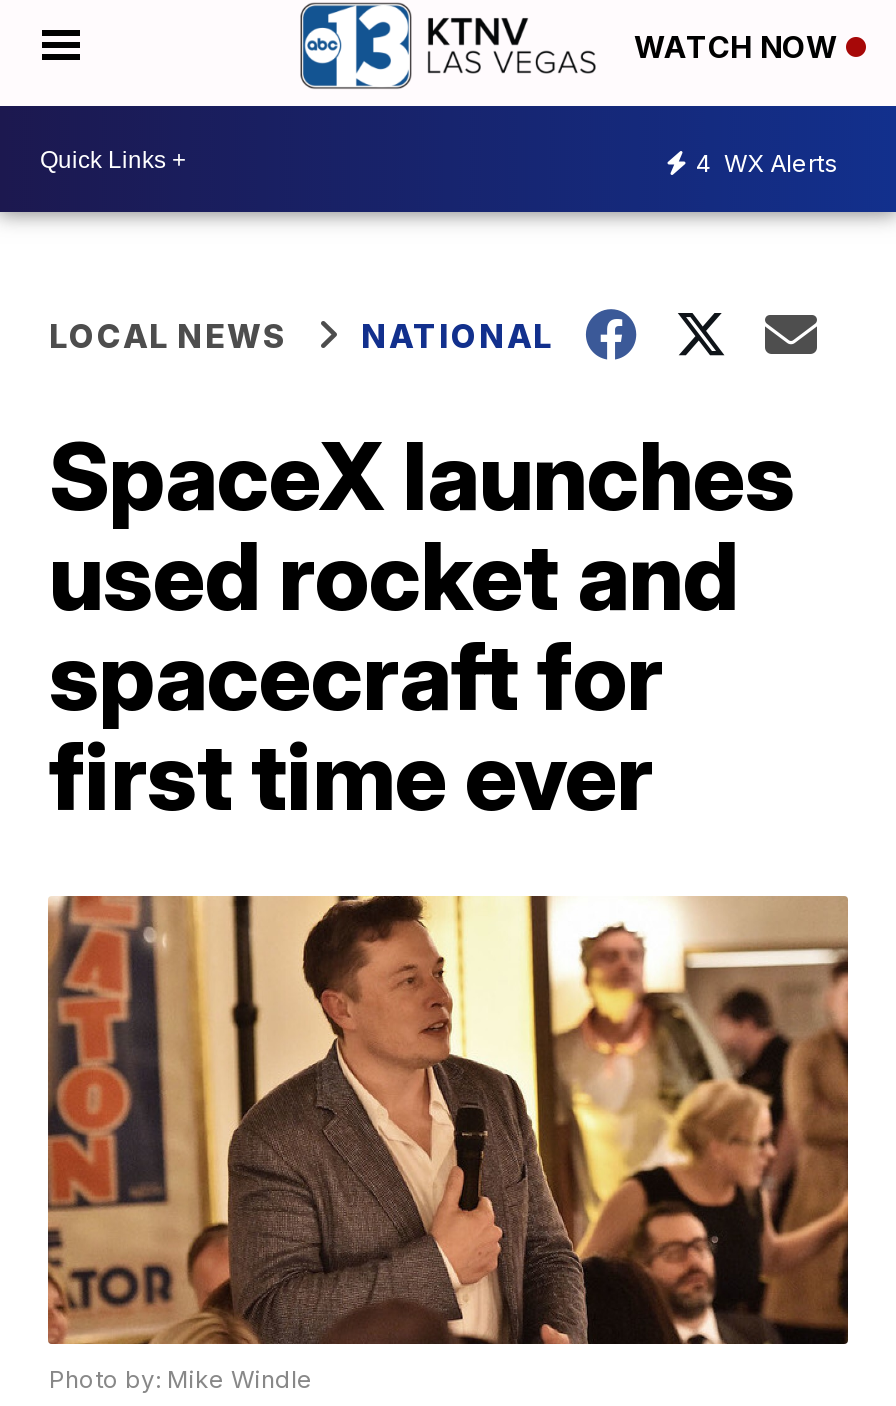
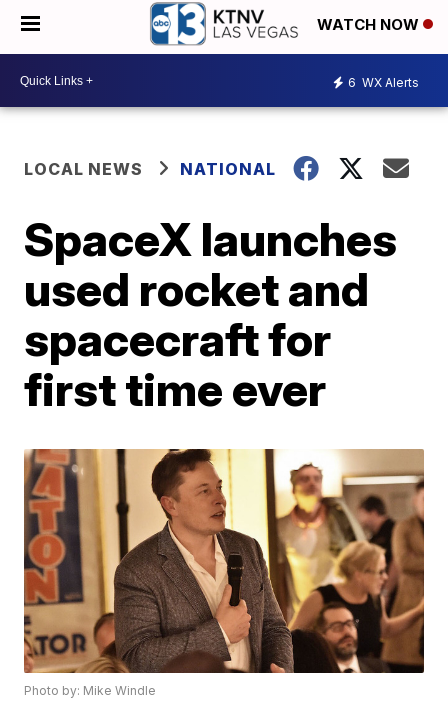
- 4 WX Alerts
+ 6 WX Alerts
